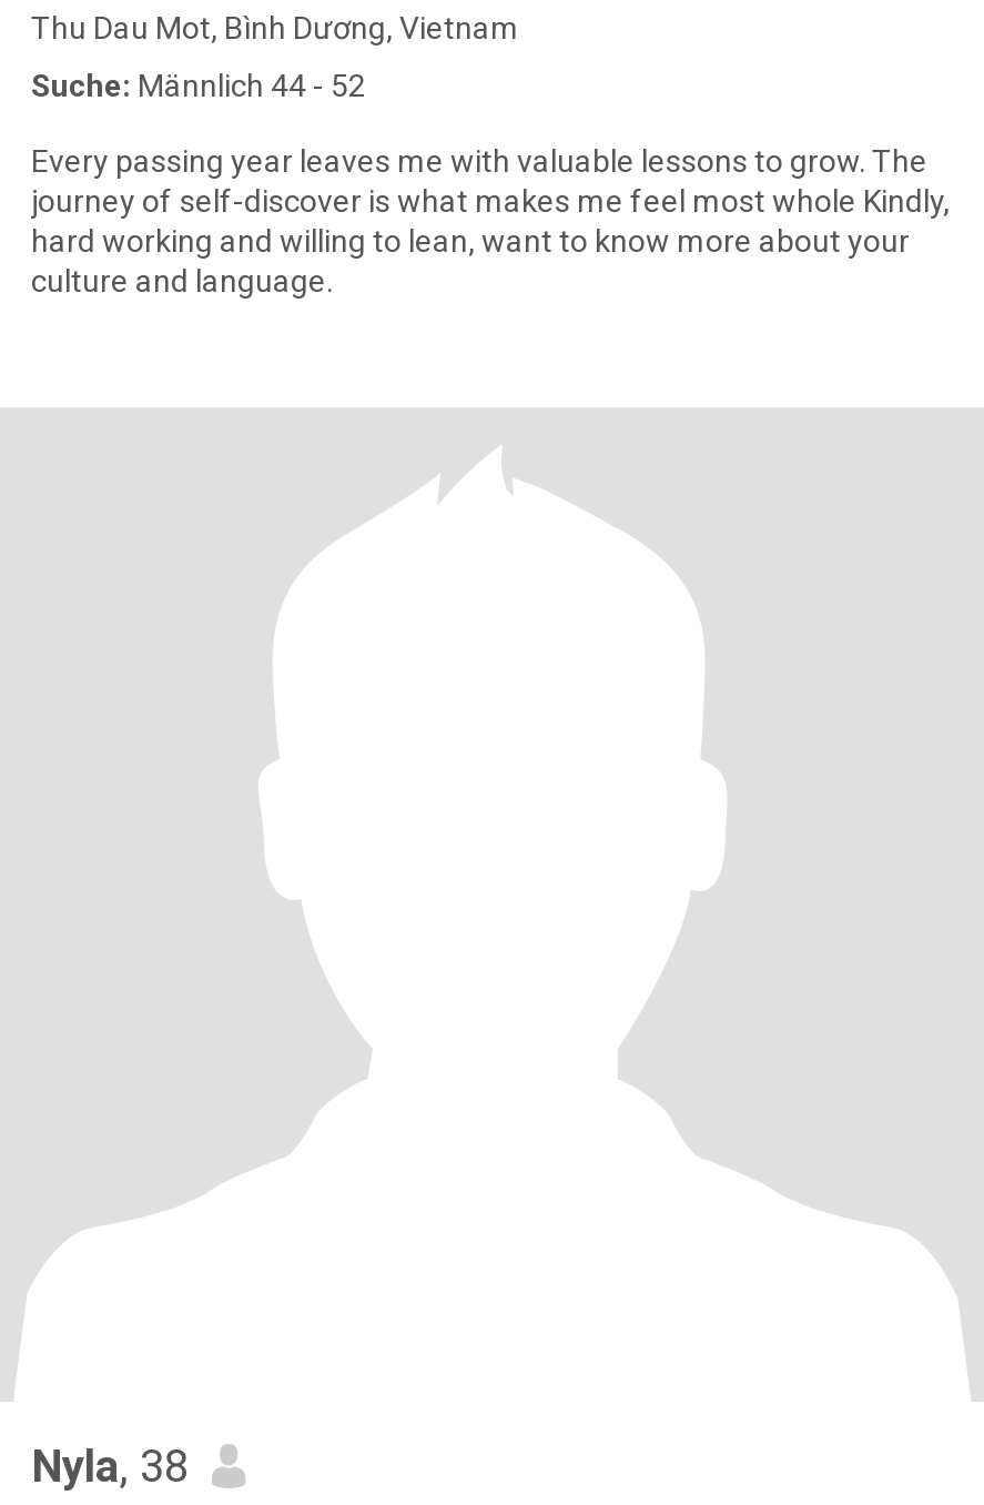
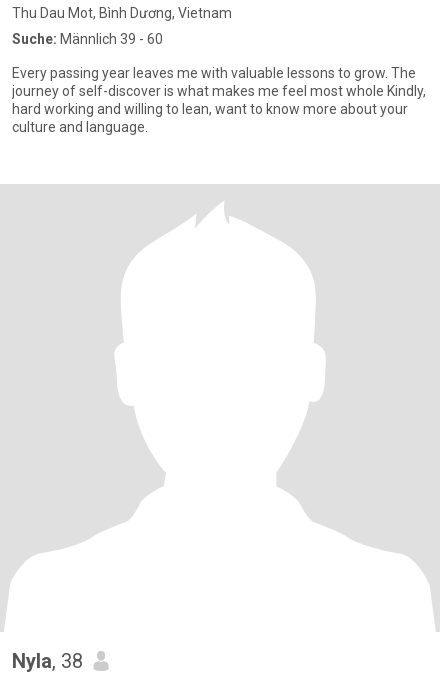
- Suche: Männlich 44 - 52
+ Suche: Männlich 39 - 60
